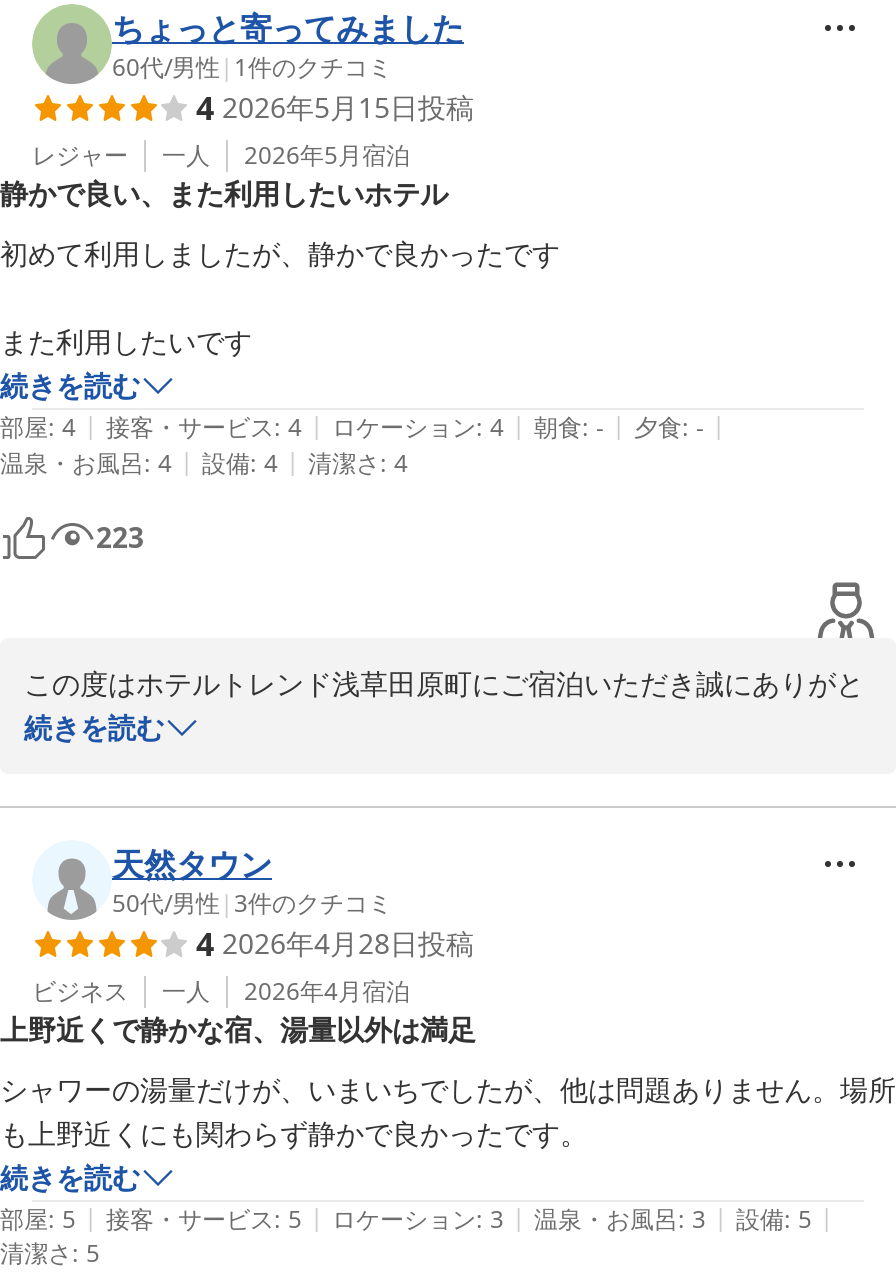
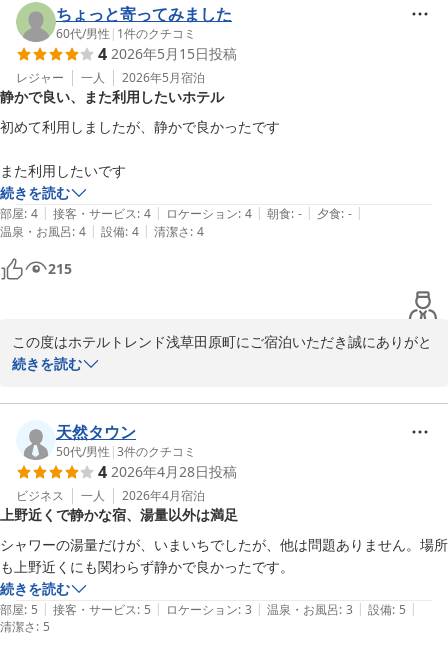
- 223
+ 215
